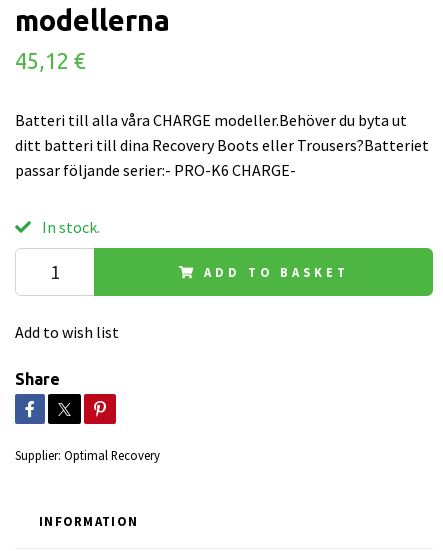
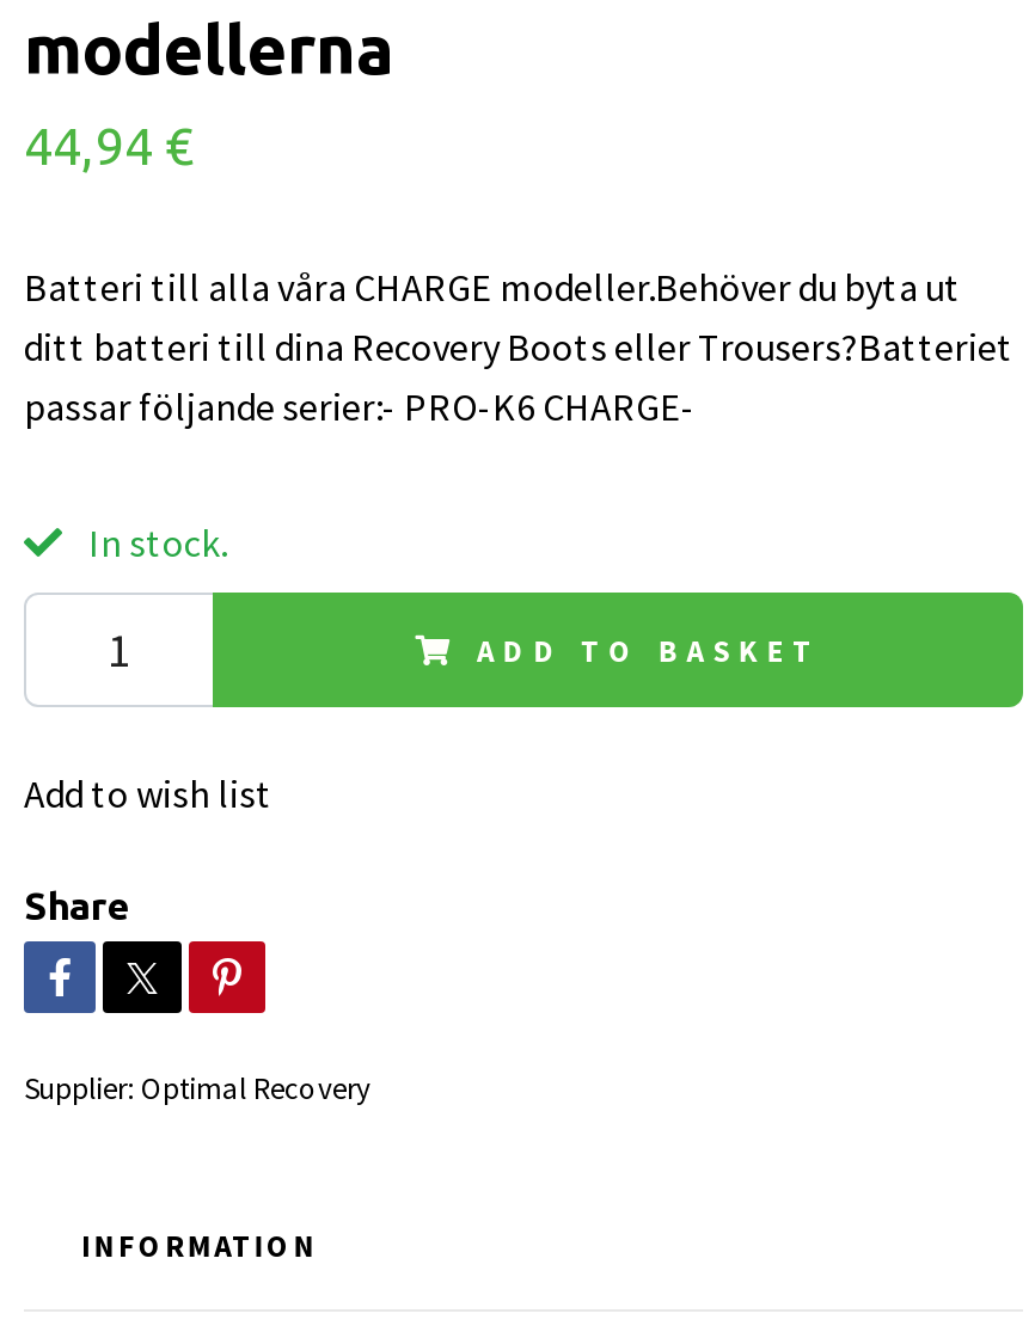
- 45,12 €
+ 44,94 €
